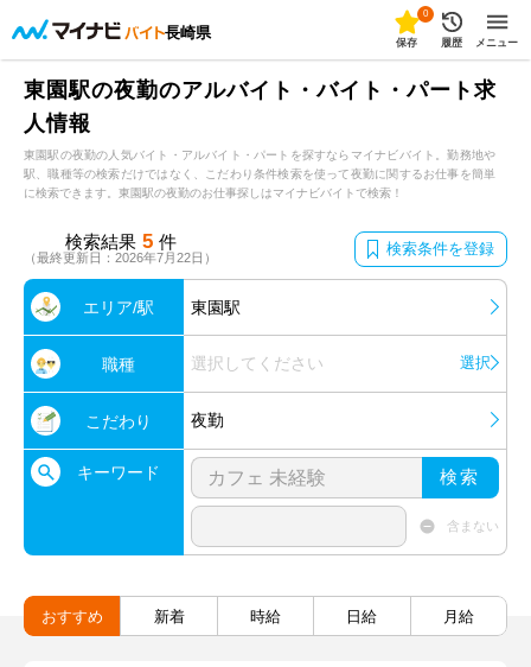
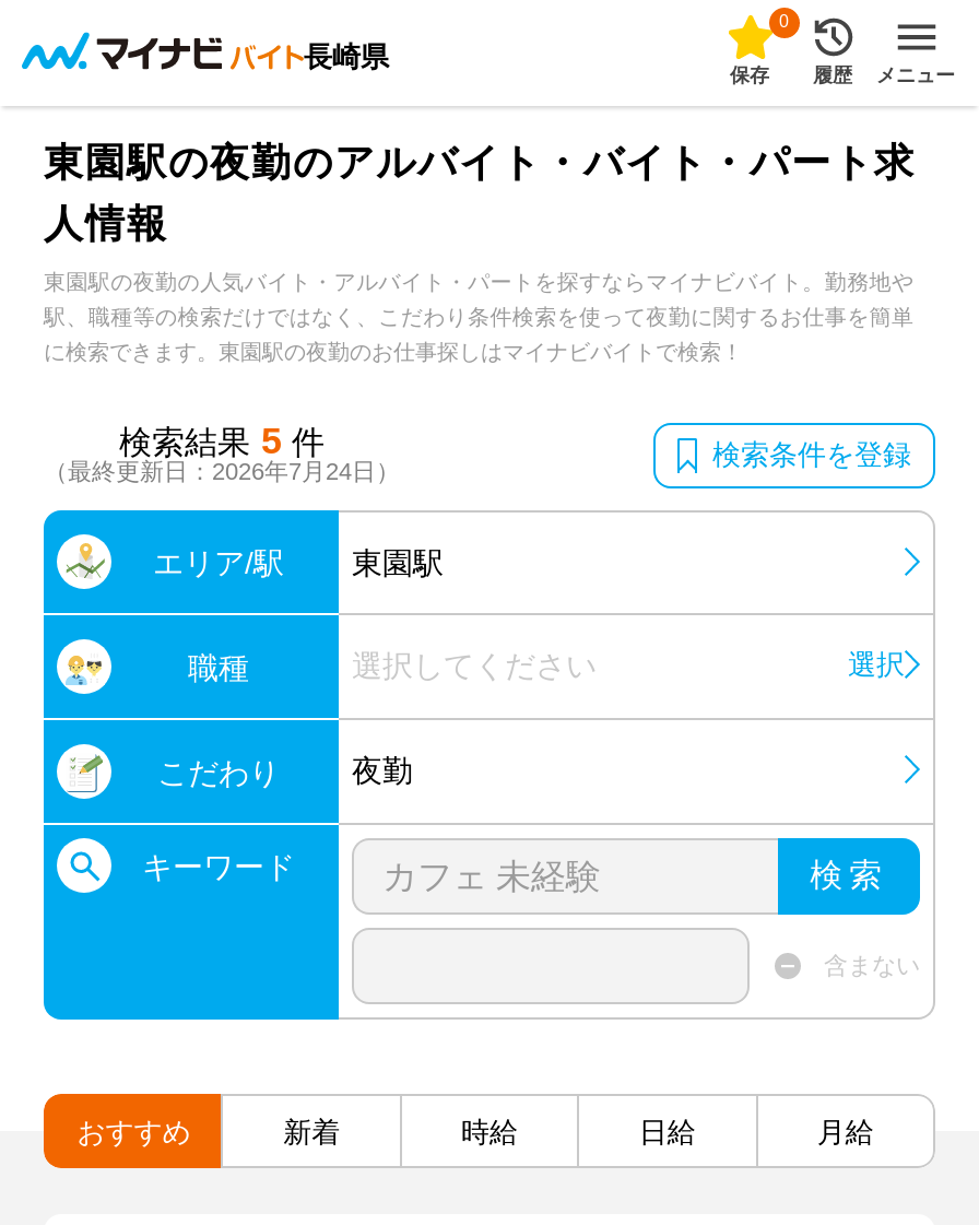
- （最終更新日：2026年7月22日）
+ （最終更新日：2026年7月24日）
